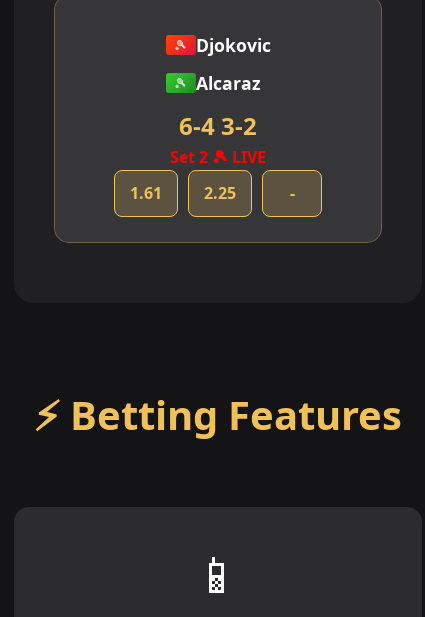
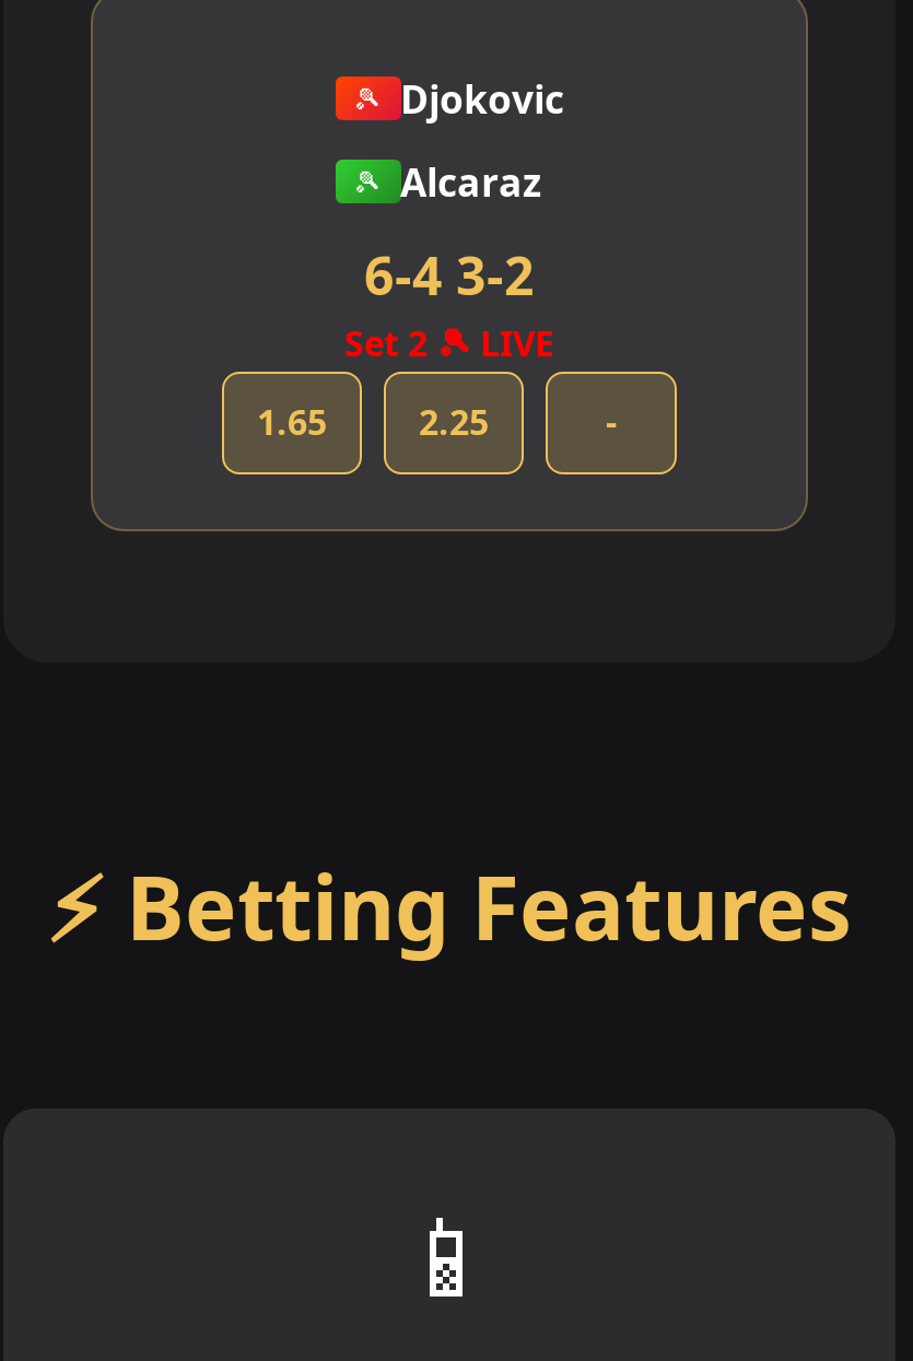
- 1.61 2.25
+ 1.65 2.25
